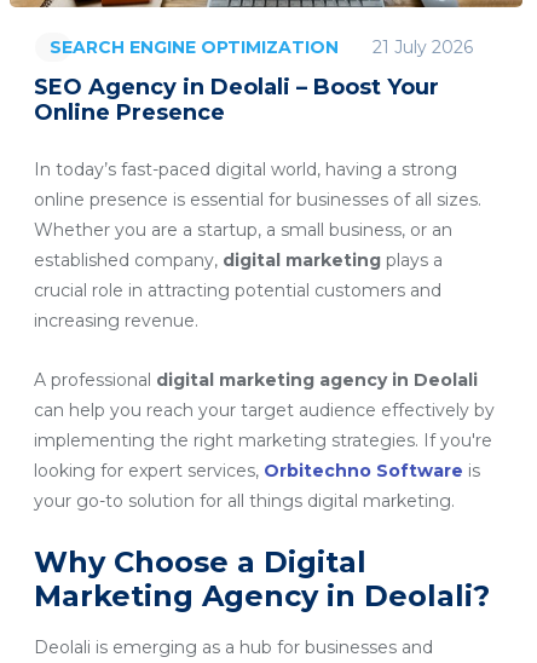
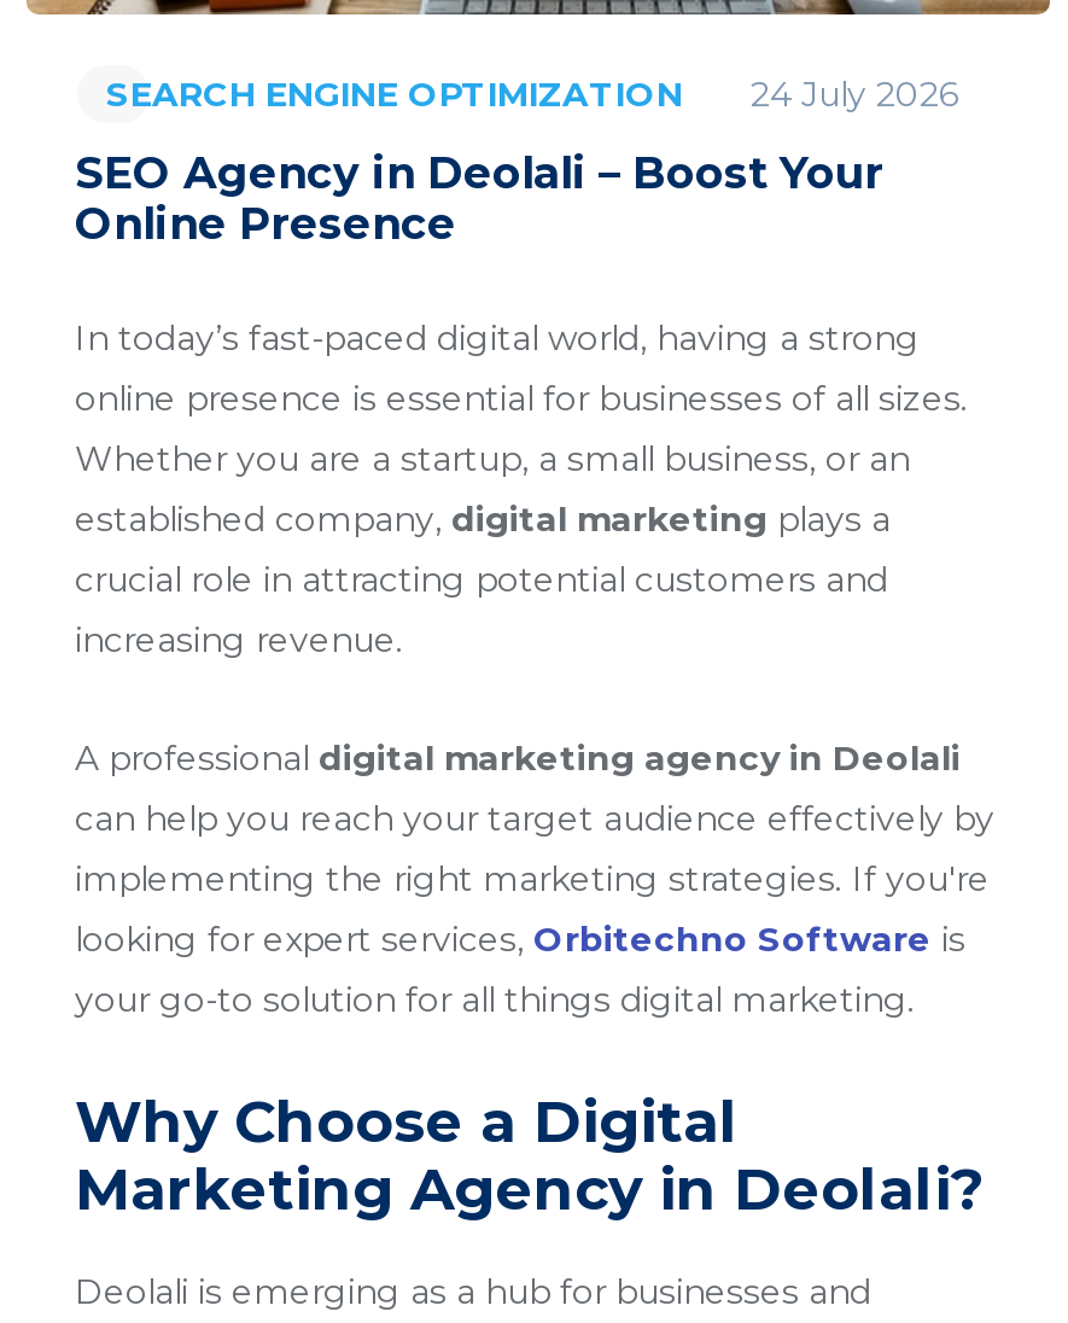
- SEARCH ENGINE OPTIMIZATION 21 July 2026
+ SEARCH ENGINE OPTIMIZATION 24 July 2026
